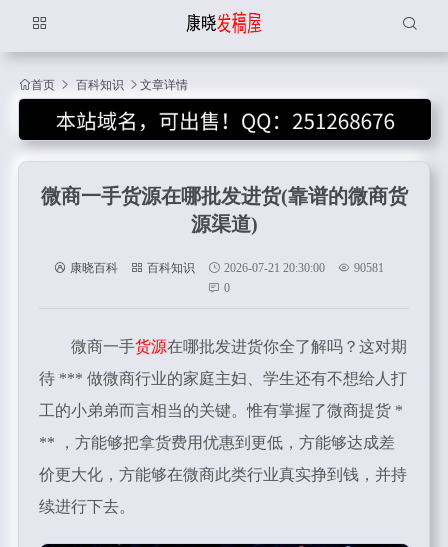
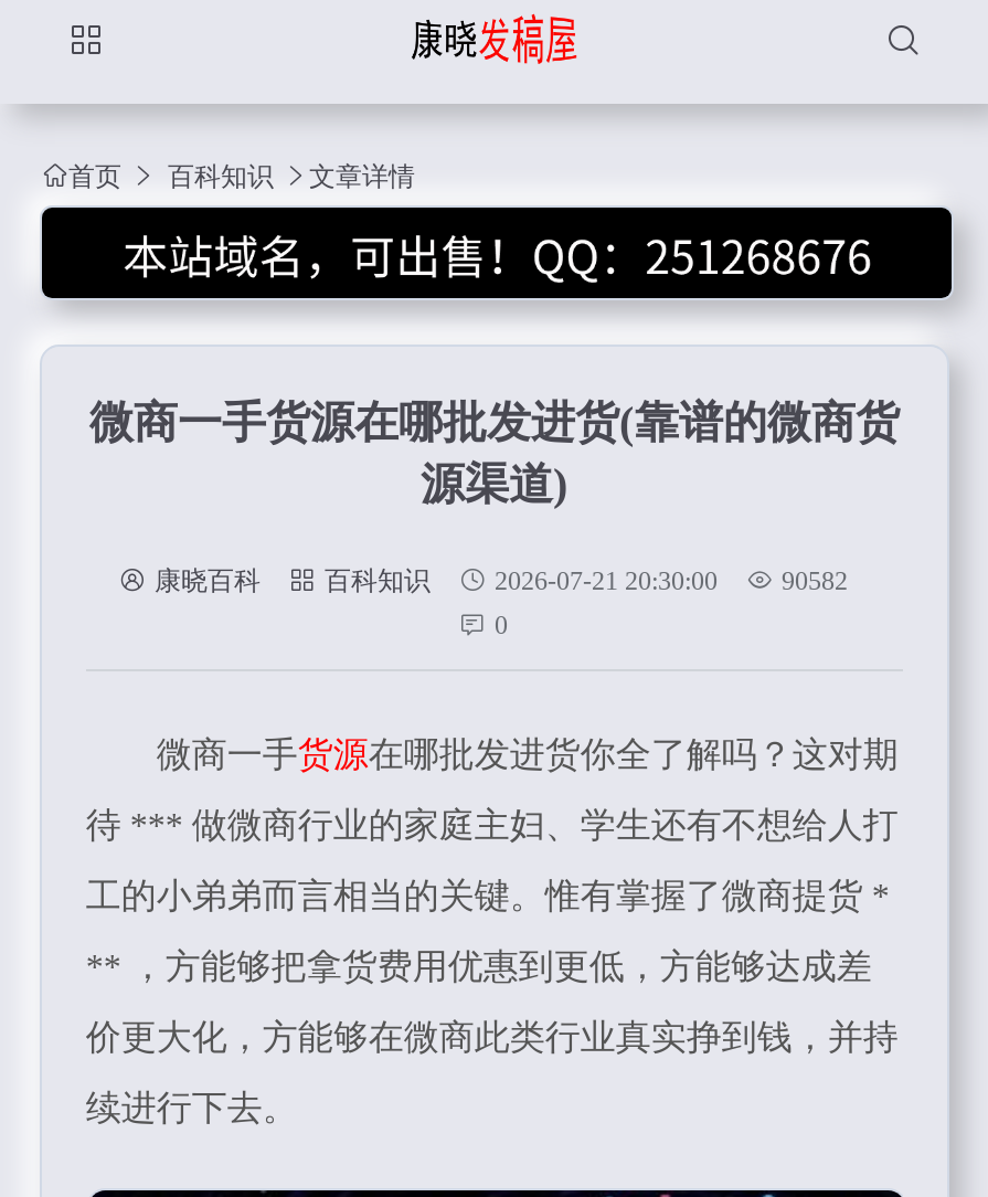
- 90581
+ 90582
